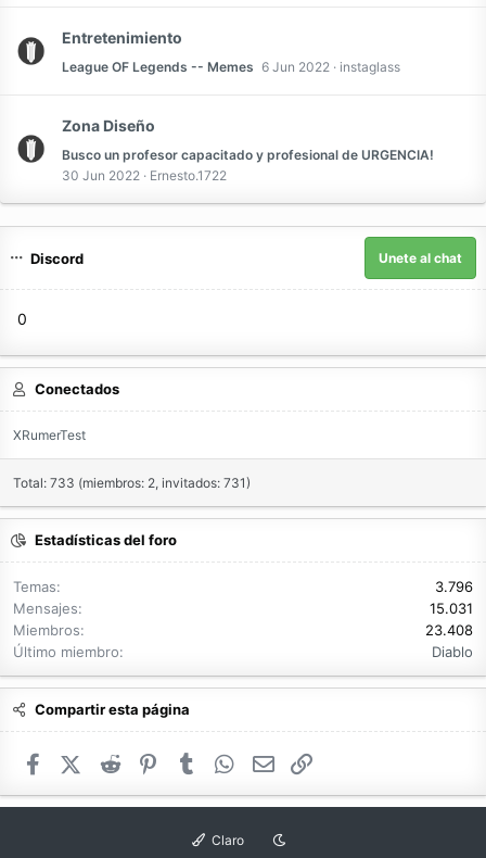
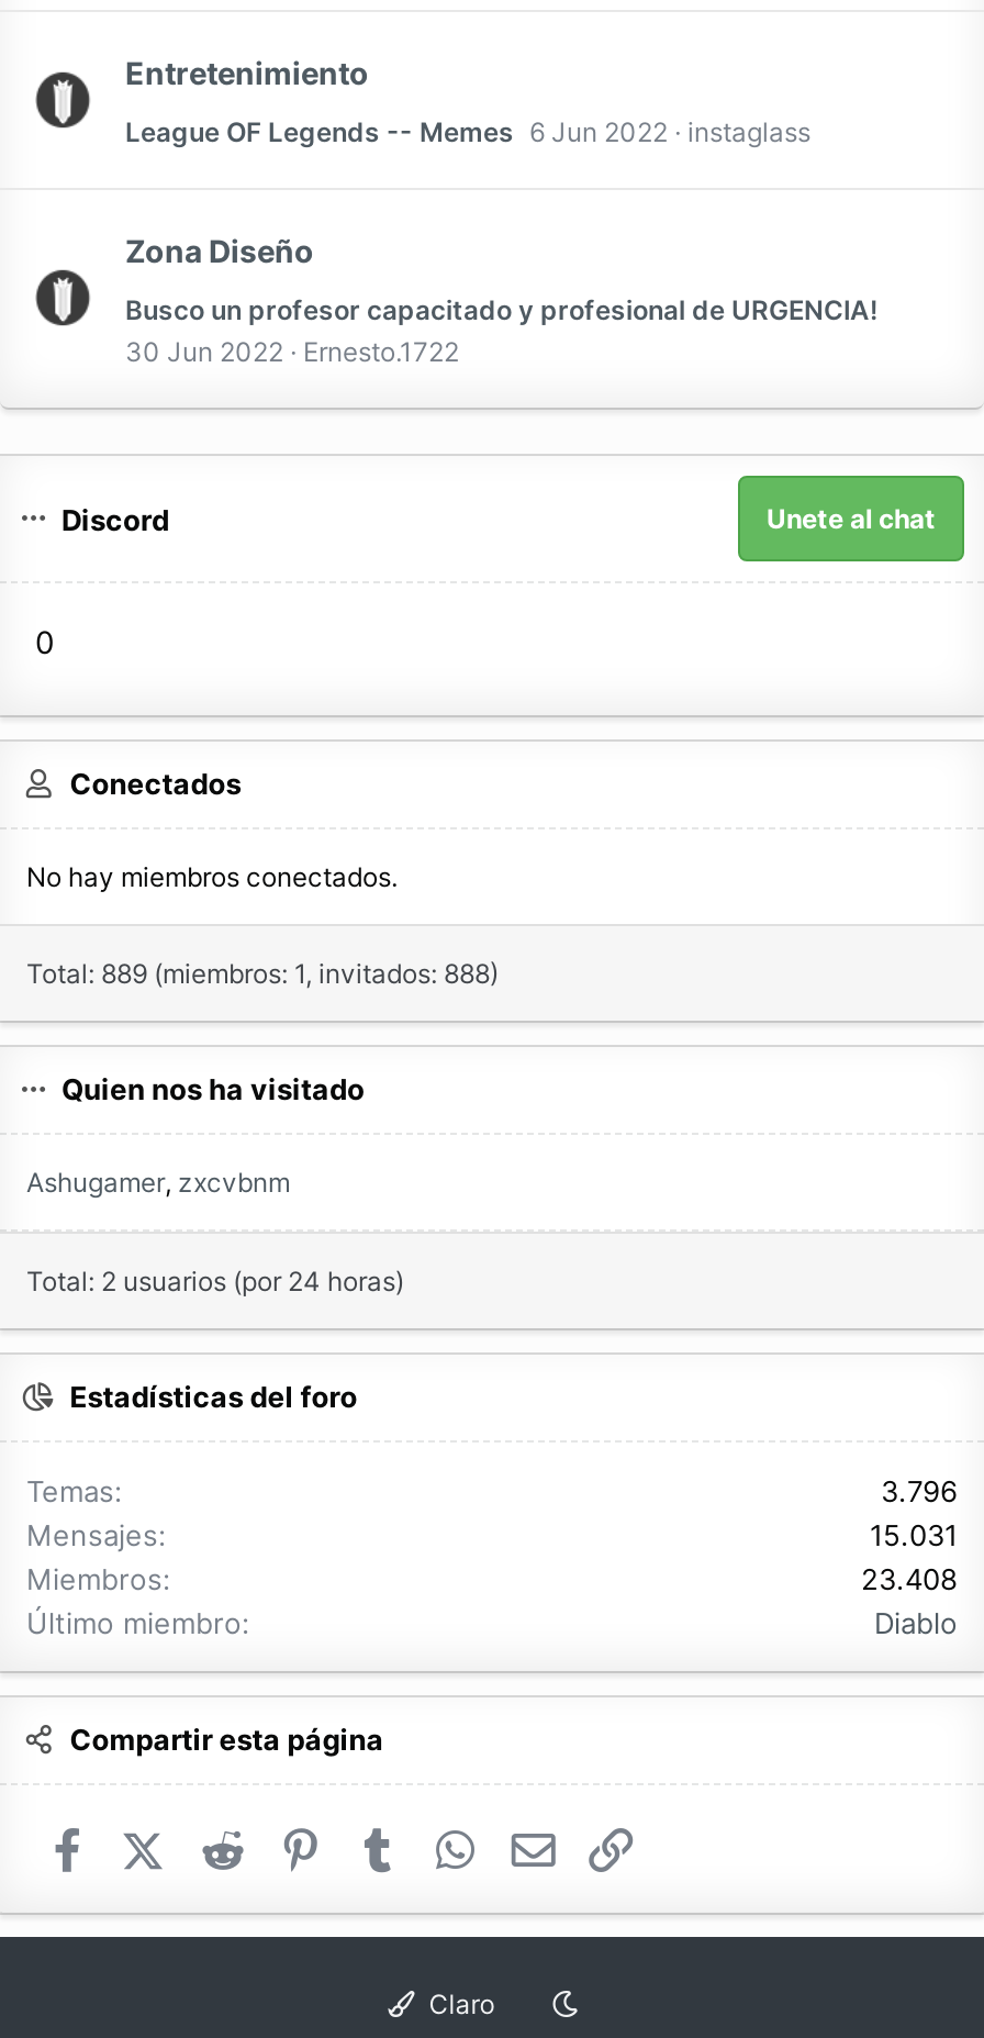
- XRumerTest
- Total: 733 (miembros: 2, invitados: 731)
+ No hay miembros conectados.
+ Total: 889 (miembros: 1, invitados: 888)
+ Quien nos ha visitado
+ Ashugamer zxcvbnm
+ Total: 2 usuarios (por 24 horas)
